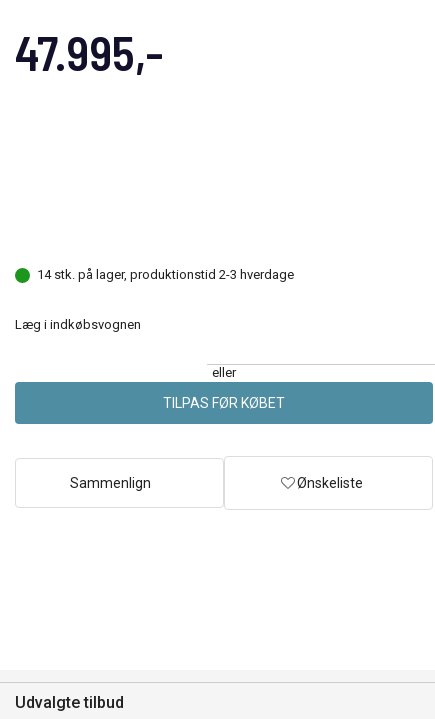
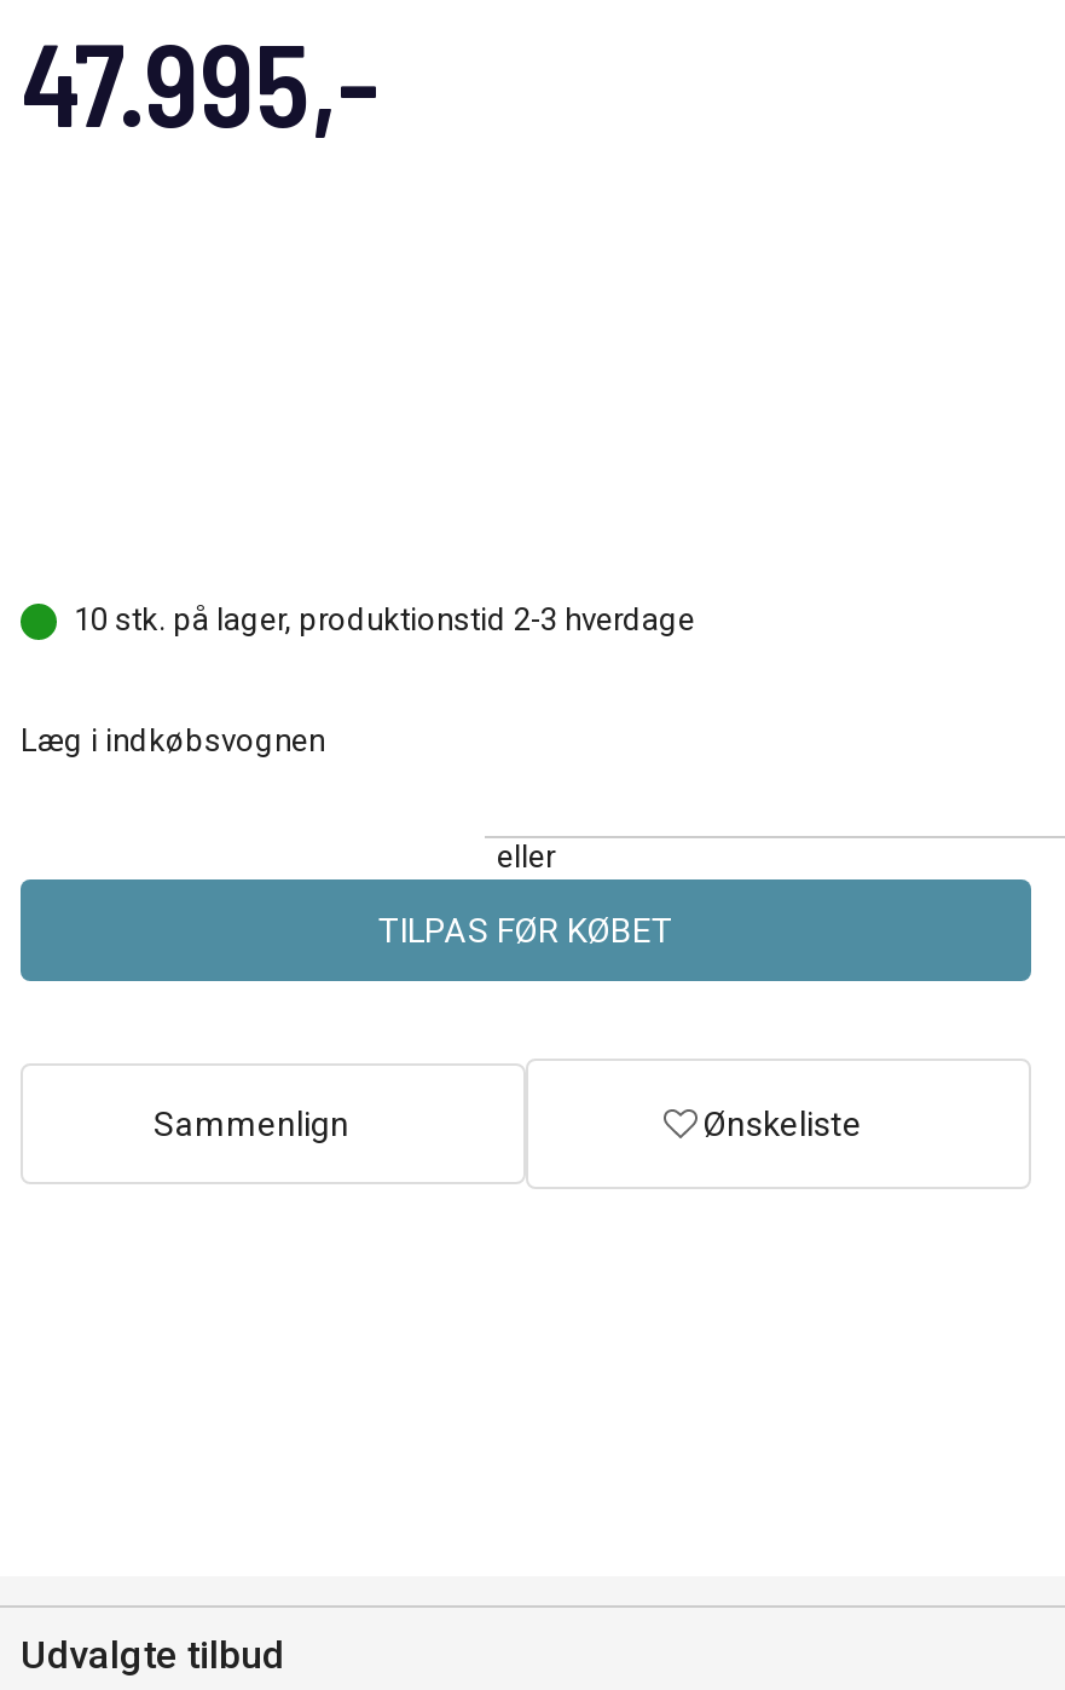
- 14 stk. på lager, produktionstid 2-3 hverdage
+ 10 stk. på lager, produktionstid 2-3 hverdage
